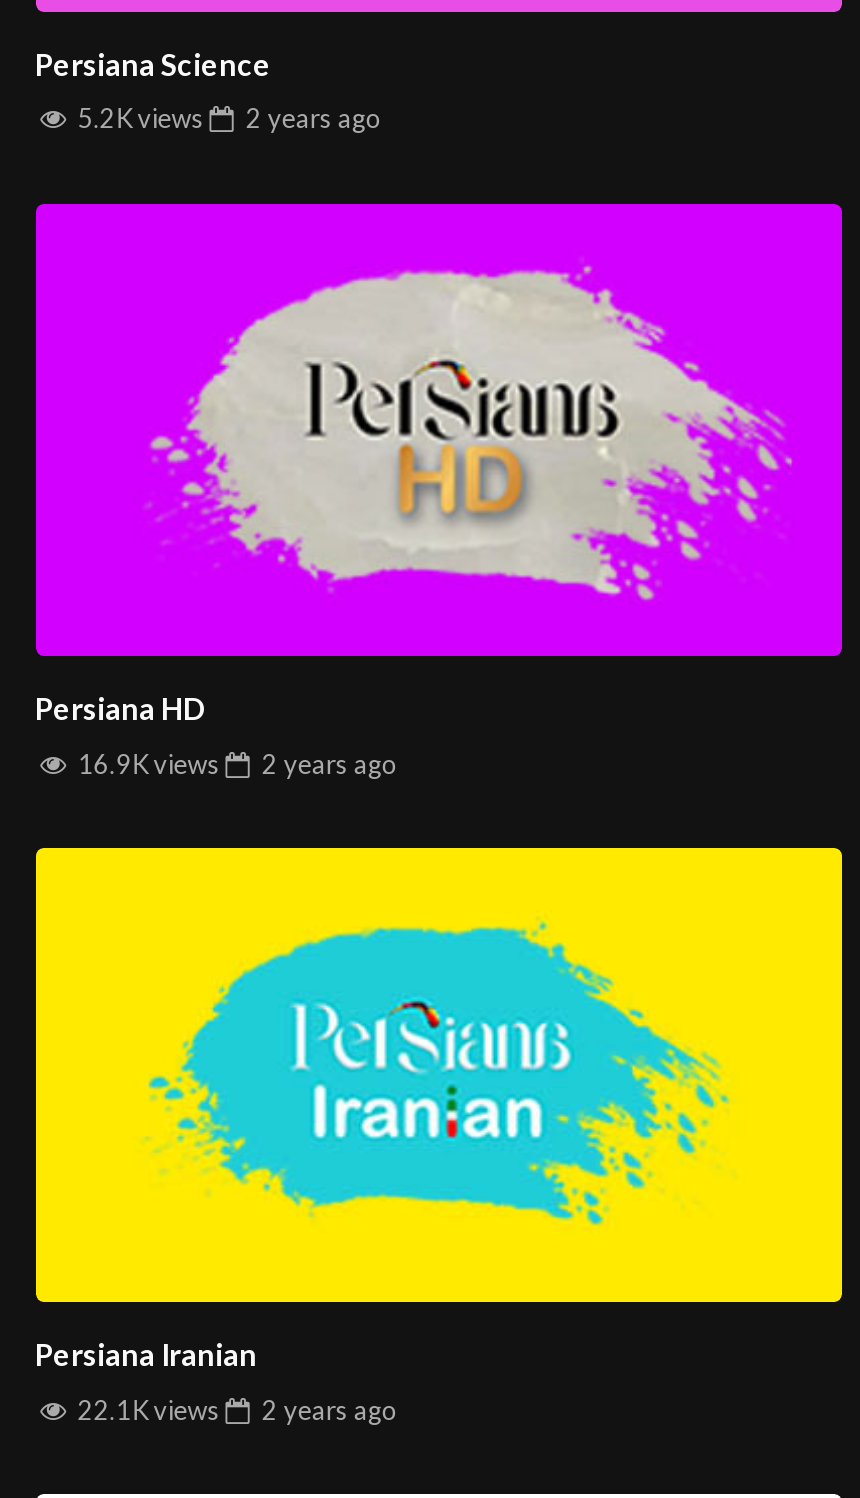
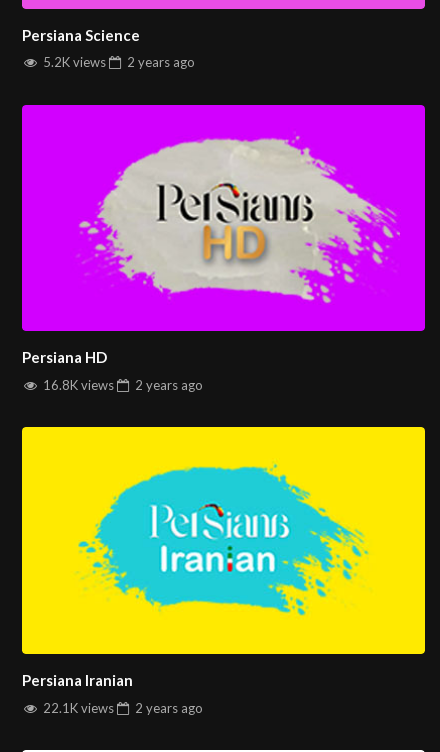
- 16.9K views 2 years ago
+ 16.8K views 2 years ago
